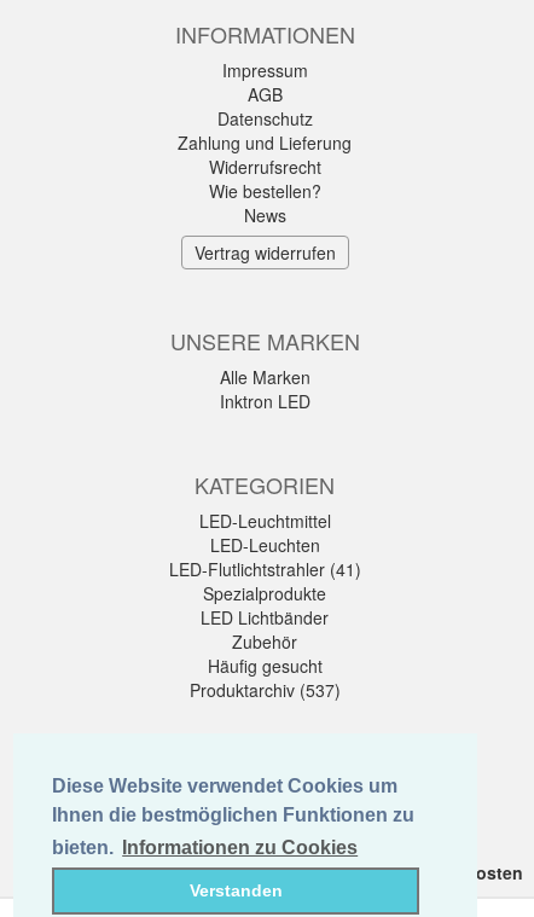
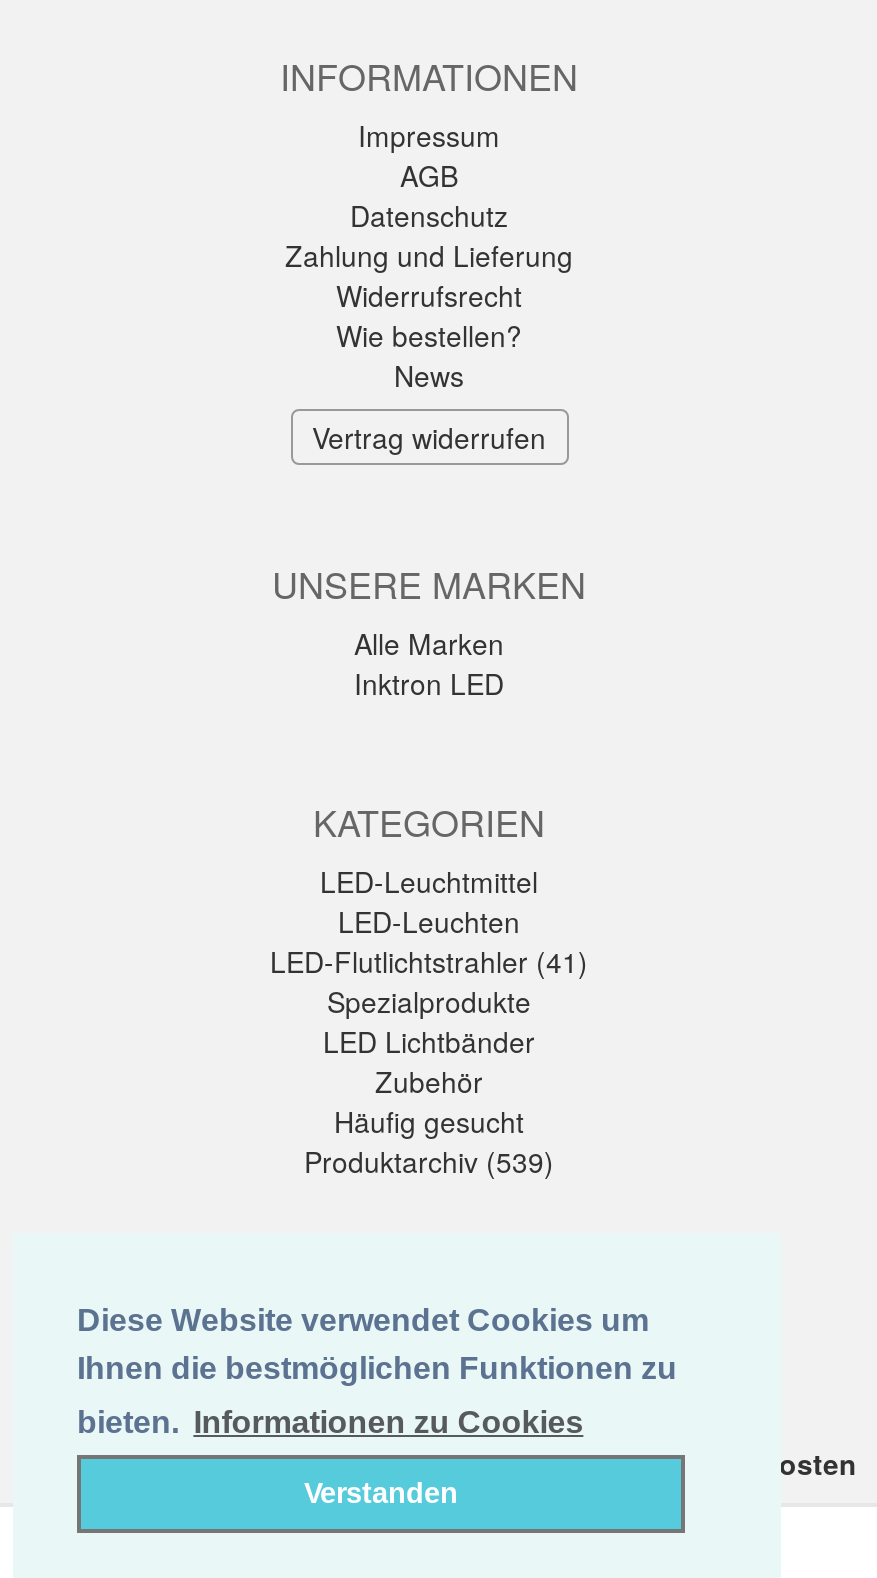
- Produktarchiv (537)
+ Produktarchiv (539)
